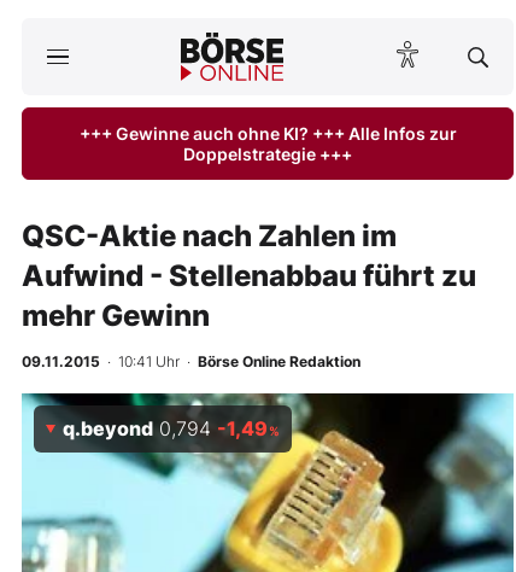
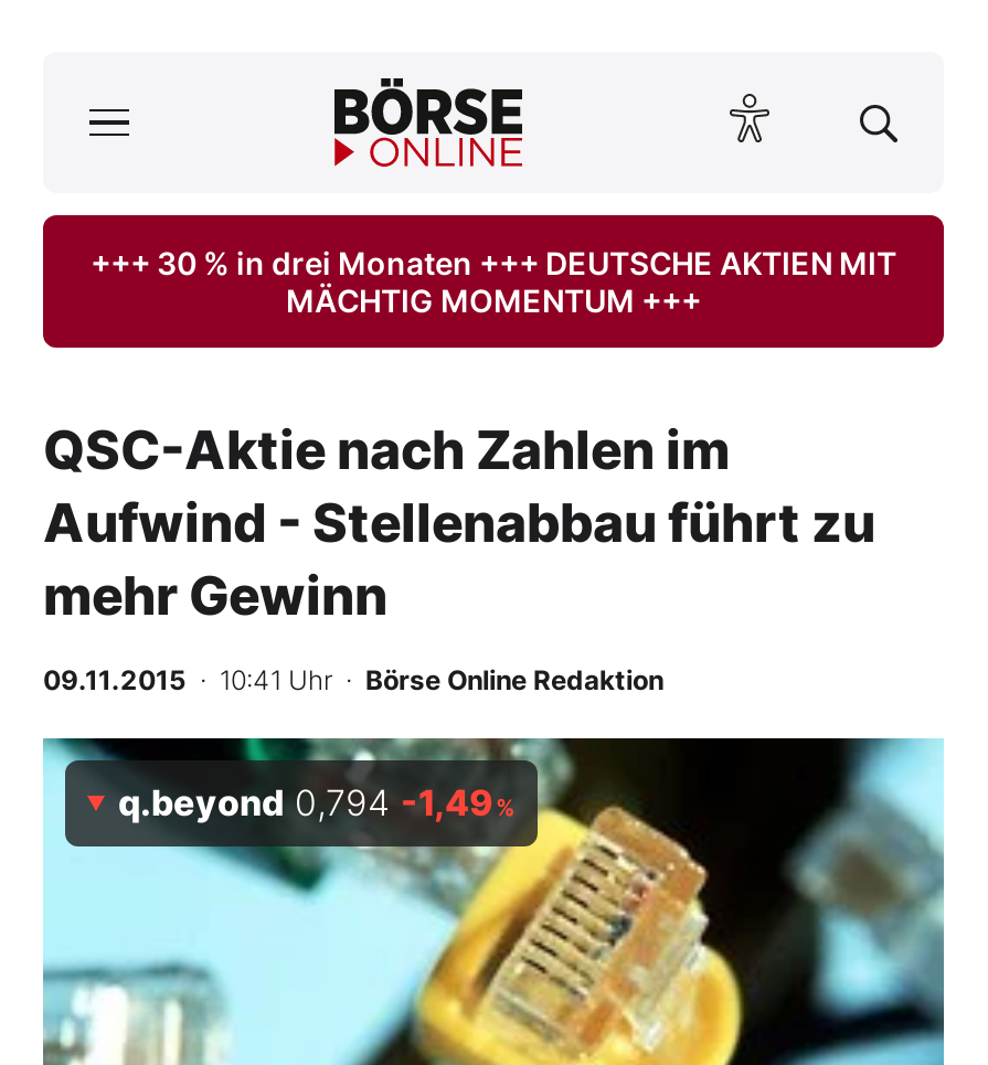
- +++ Gewinne auch ohne KI? +++ Alle Infos zur
- Doppelstrategie +++
+ +++ 30 % in drei Monaten +++ DEUTSCHE AKTIEN MIT
+ MÄCHTIG MOMENTUM +++
